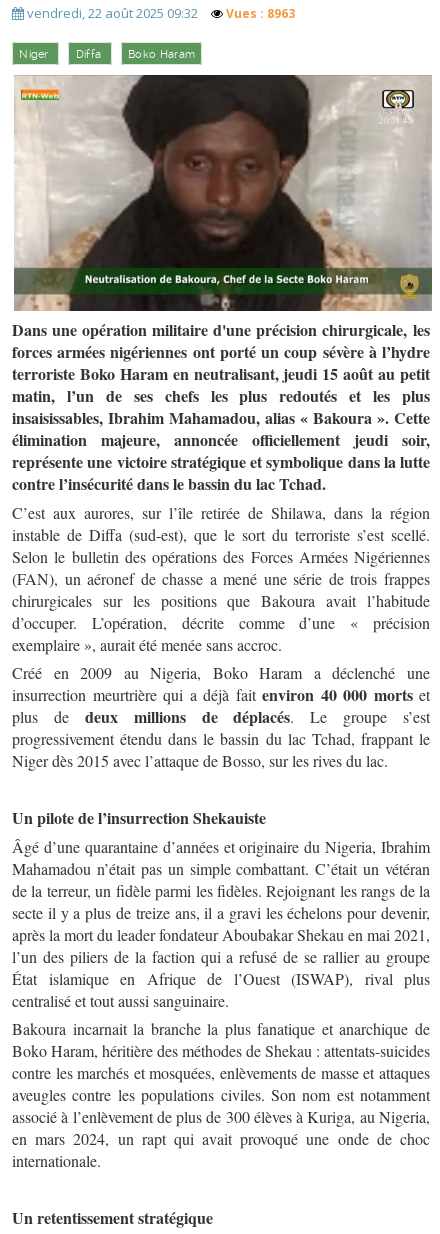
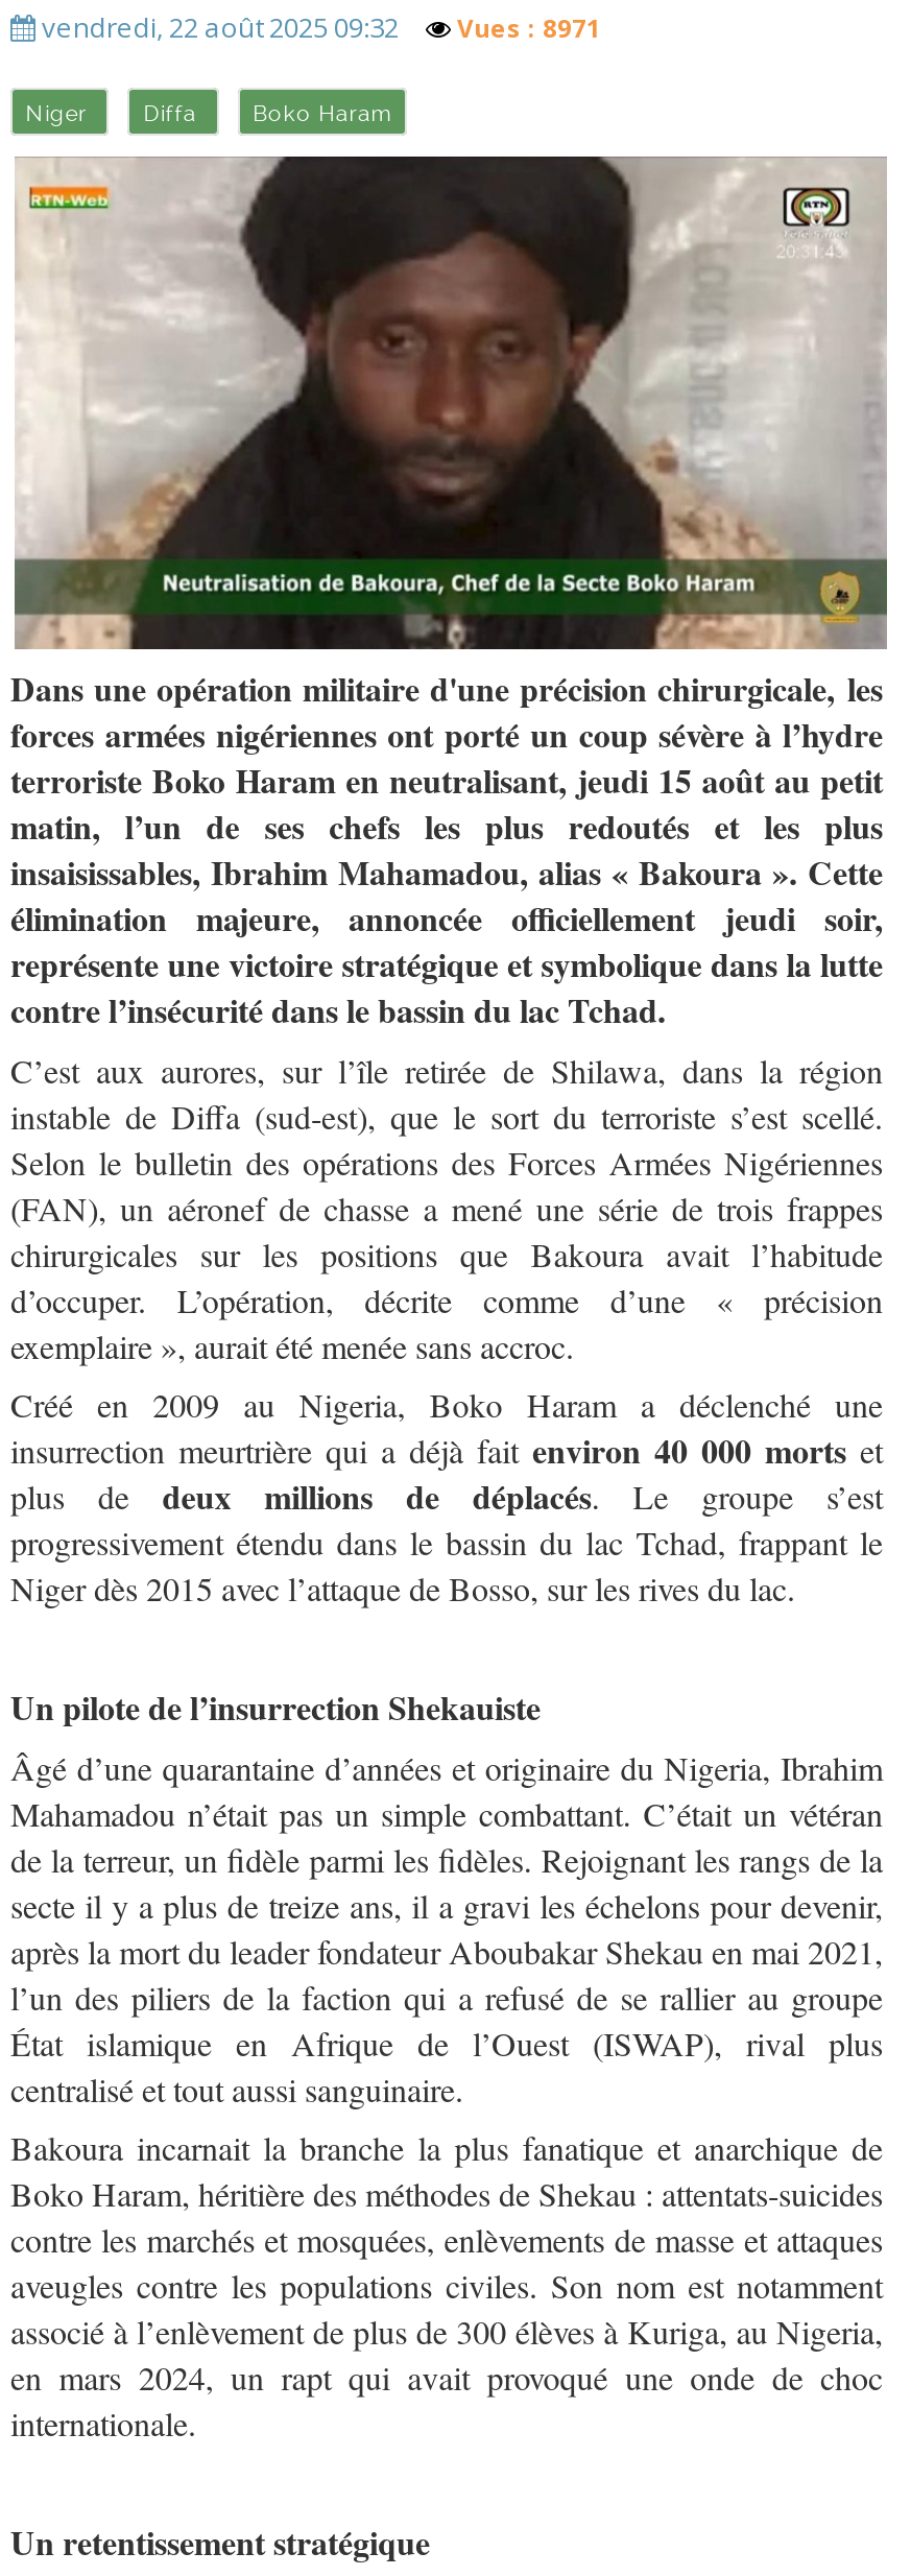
- vendredi, 22 août 2025 09:32 Vues : 8963
+ vendredi, 22 août 2025 09:32 Vues : 8971
